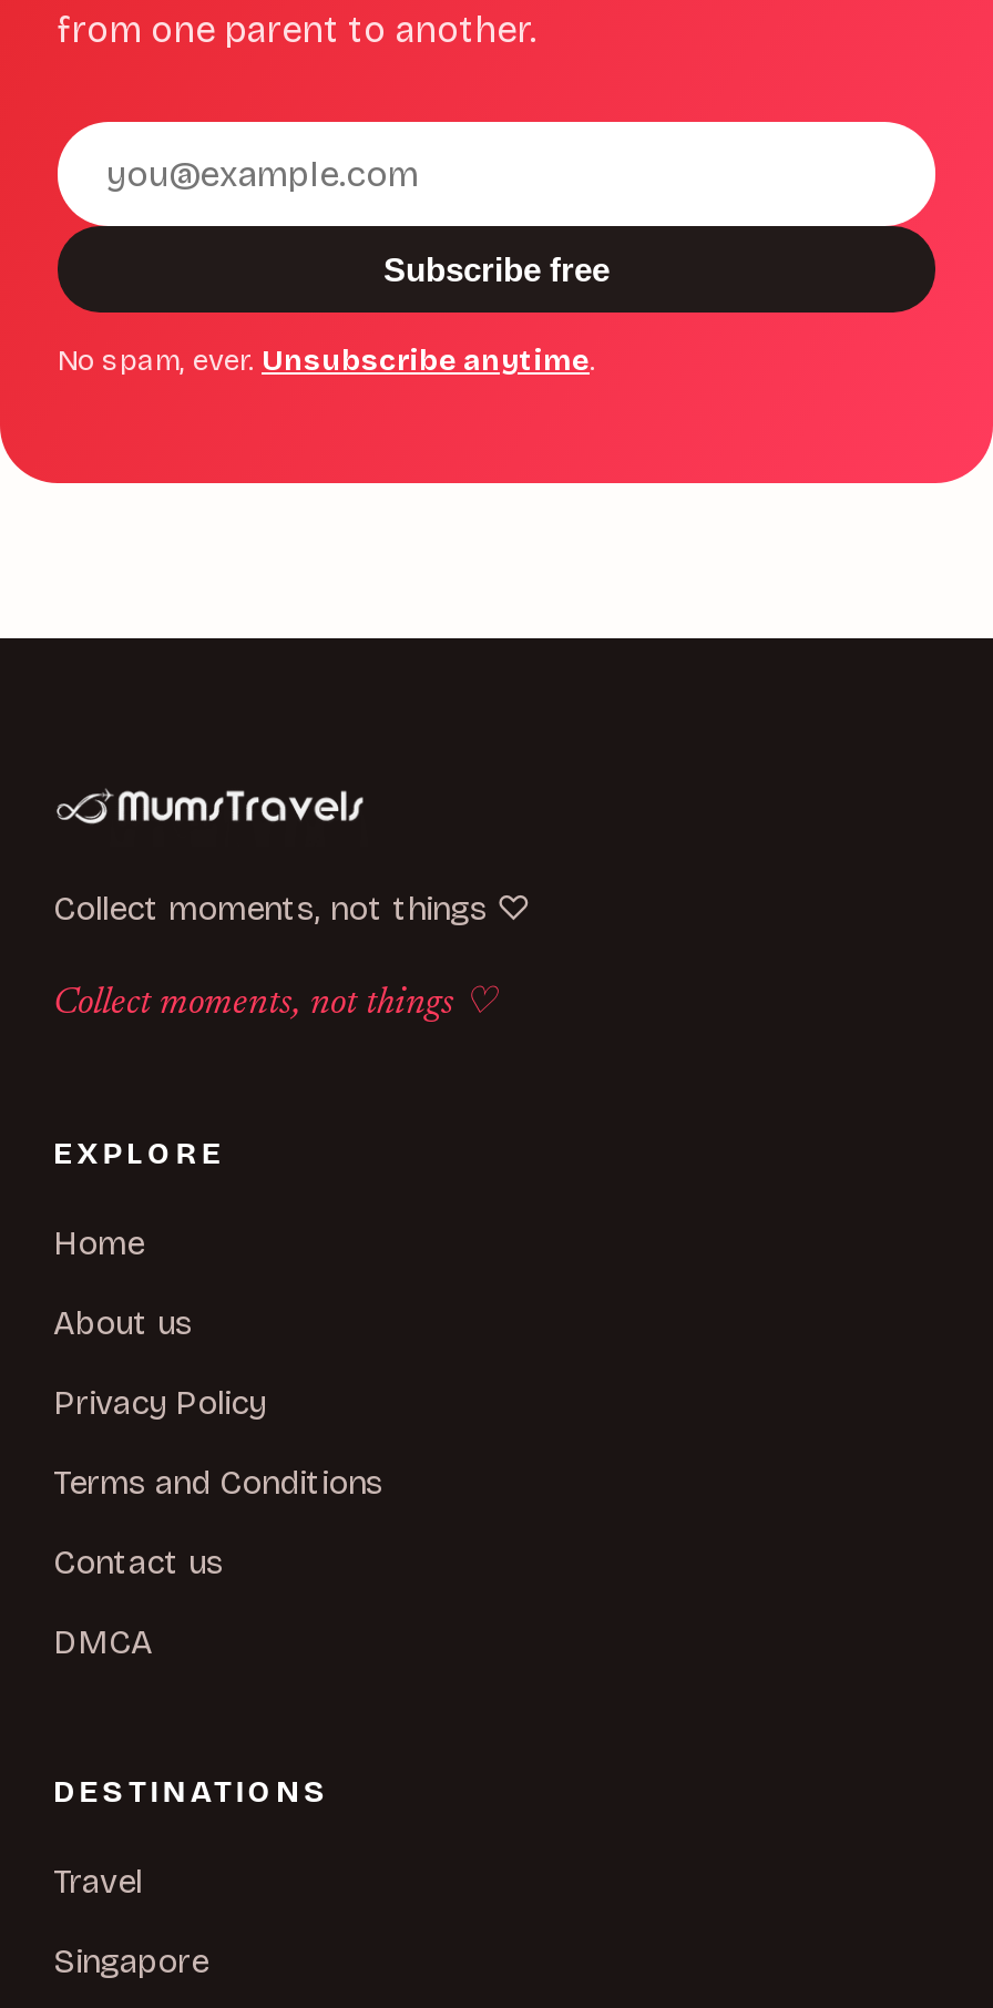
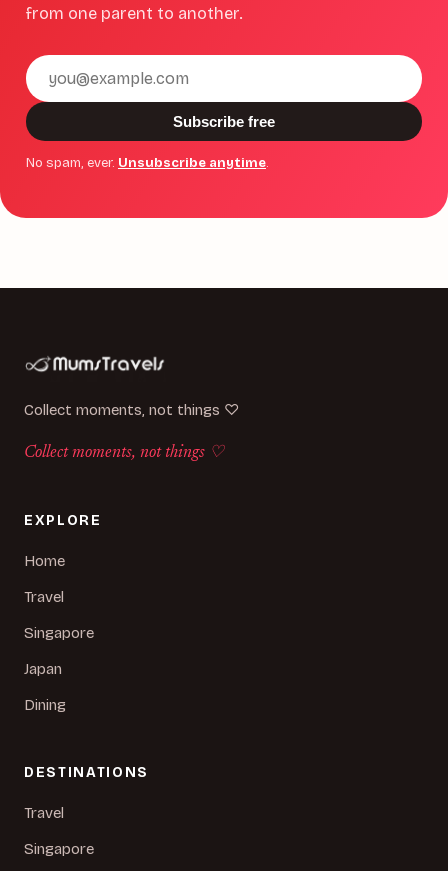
- About us
- Privacy Policy
- Terms and Conditions
- Contact us
- DMCA
+ Travel
+ Singapore
+ Japan
+ Dining
